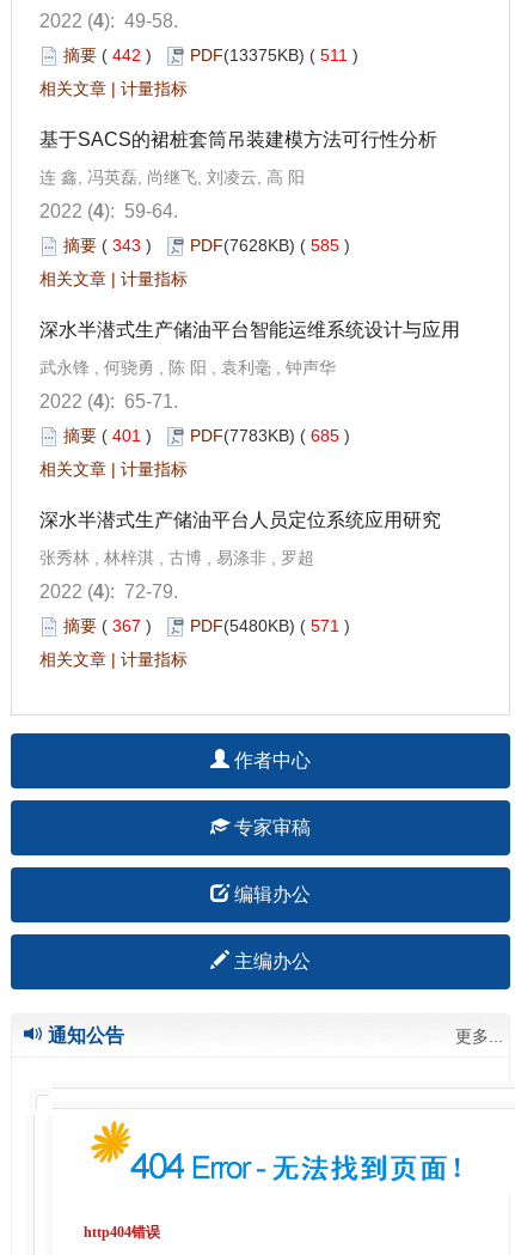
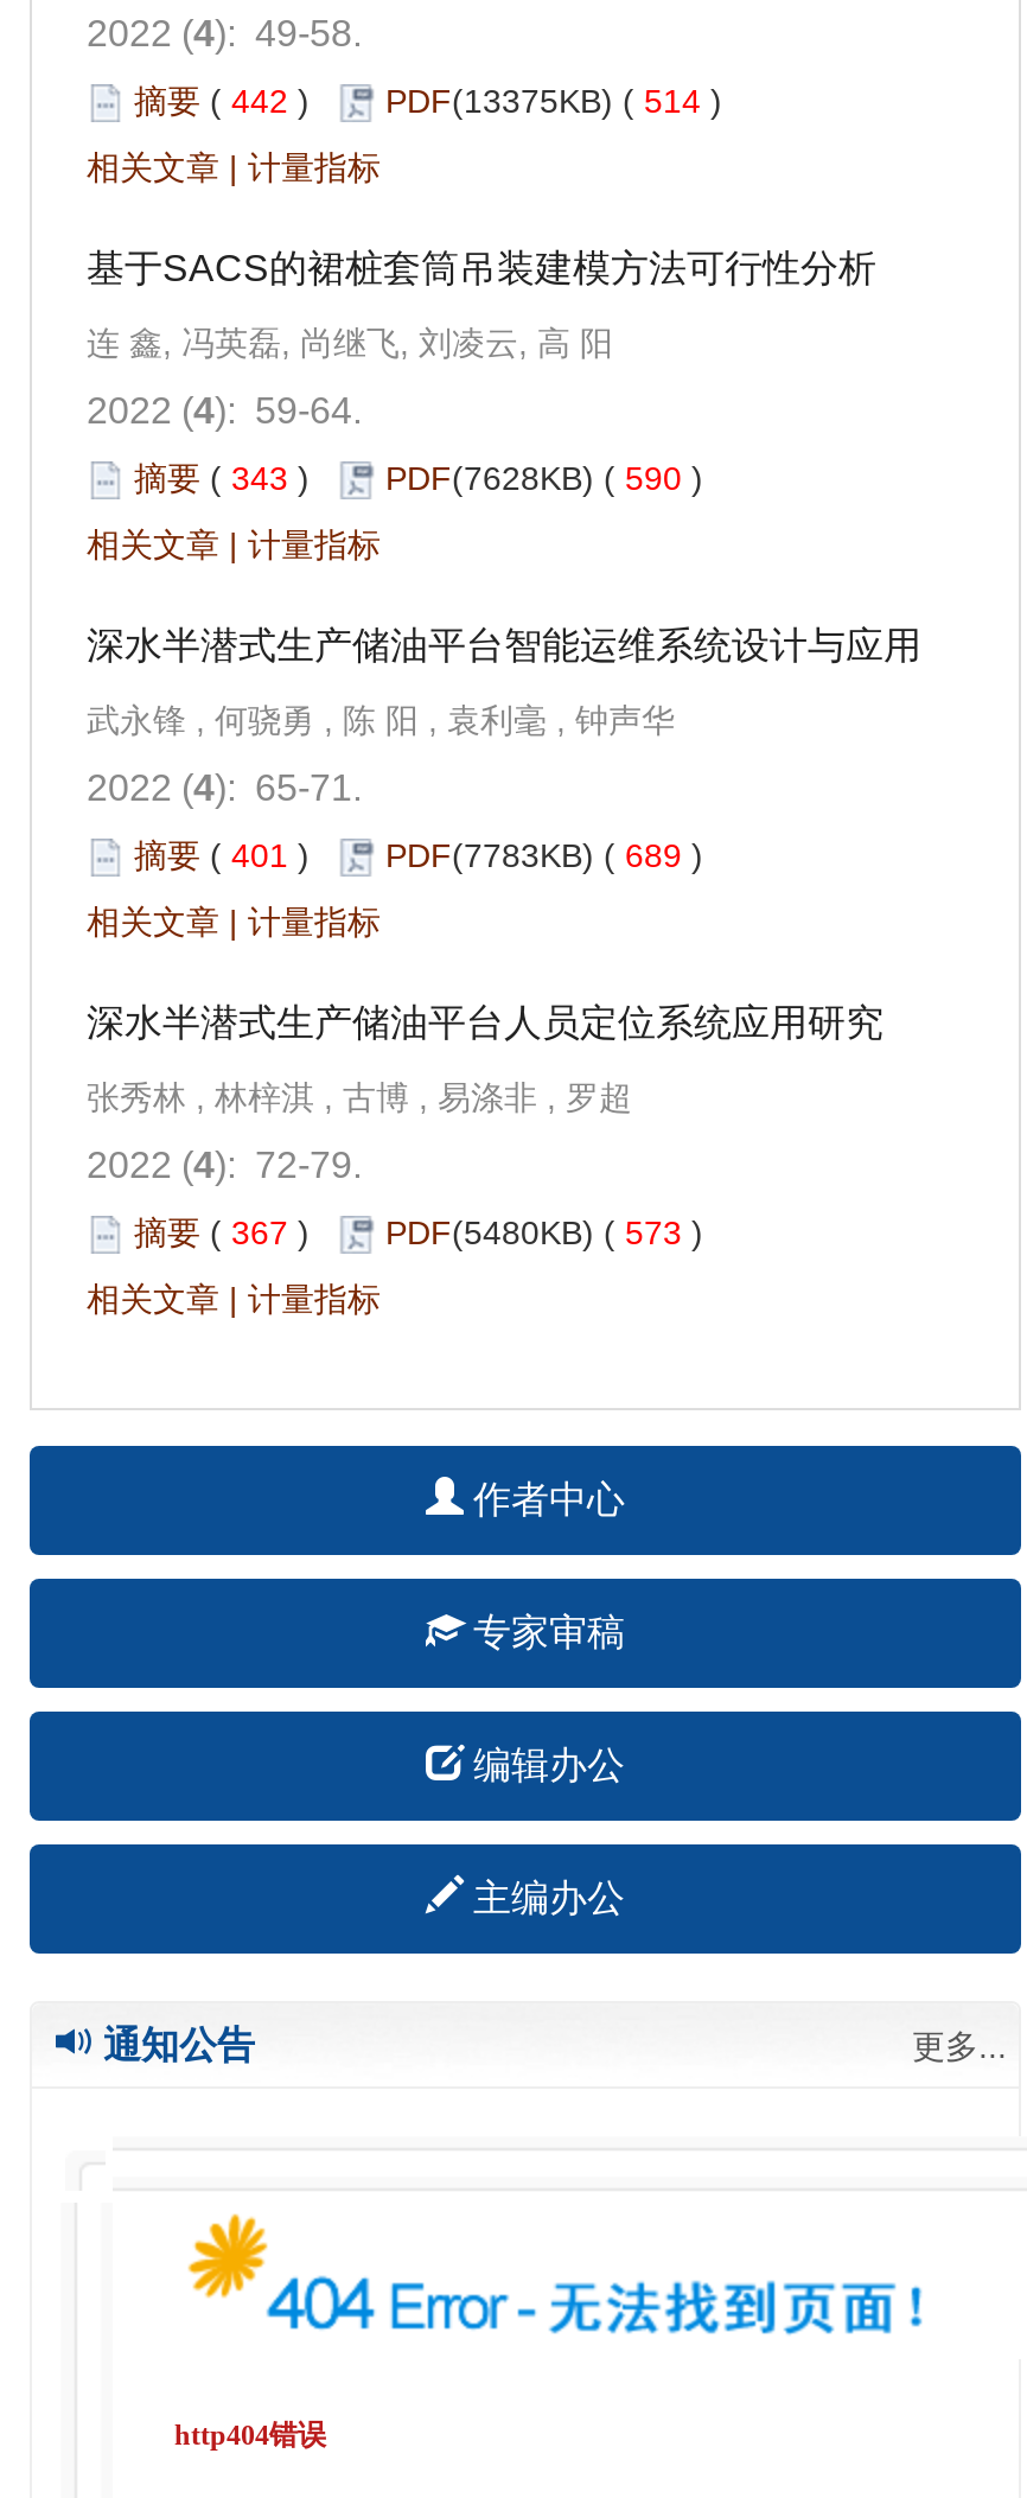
- 摘要(442) PDF(13375KB) (511)
+ 摘要(442) PDF(13375KB) (514)

- 摘要(343) PDF(7628KB) (585)
+ 摘要(343) PDF(7628KB) (590)

- 摘要(401) PDF(7783KB) (685)
+ 摘要(401) PDF(7783KB) (689)

- 摘要(367) PDF(5480KB) (571)
+ 摘要(367) PDF(5480KB) (573)
